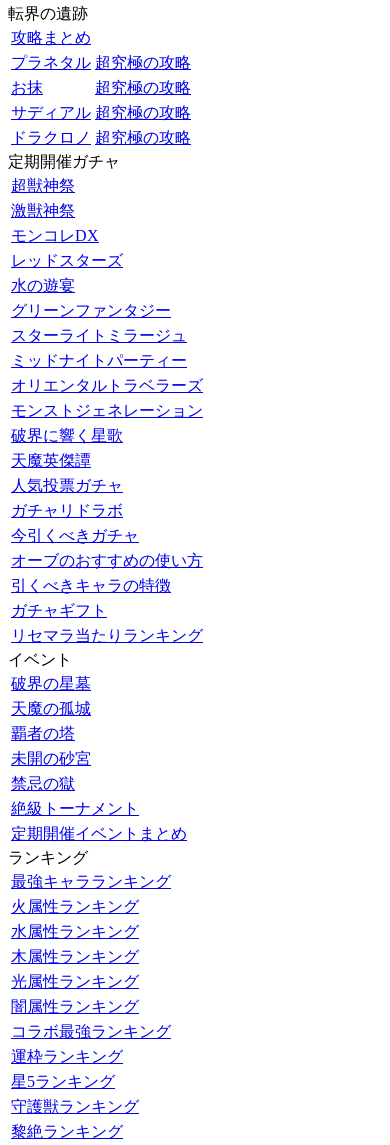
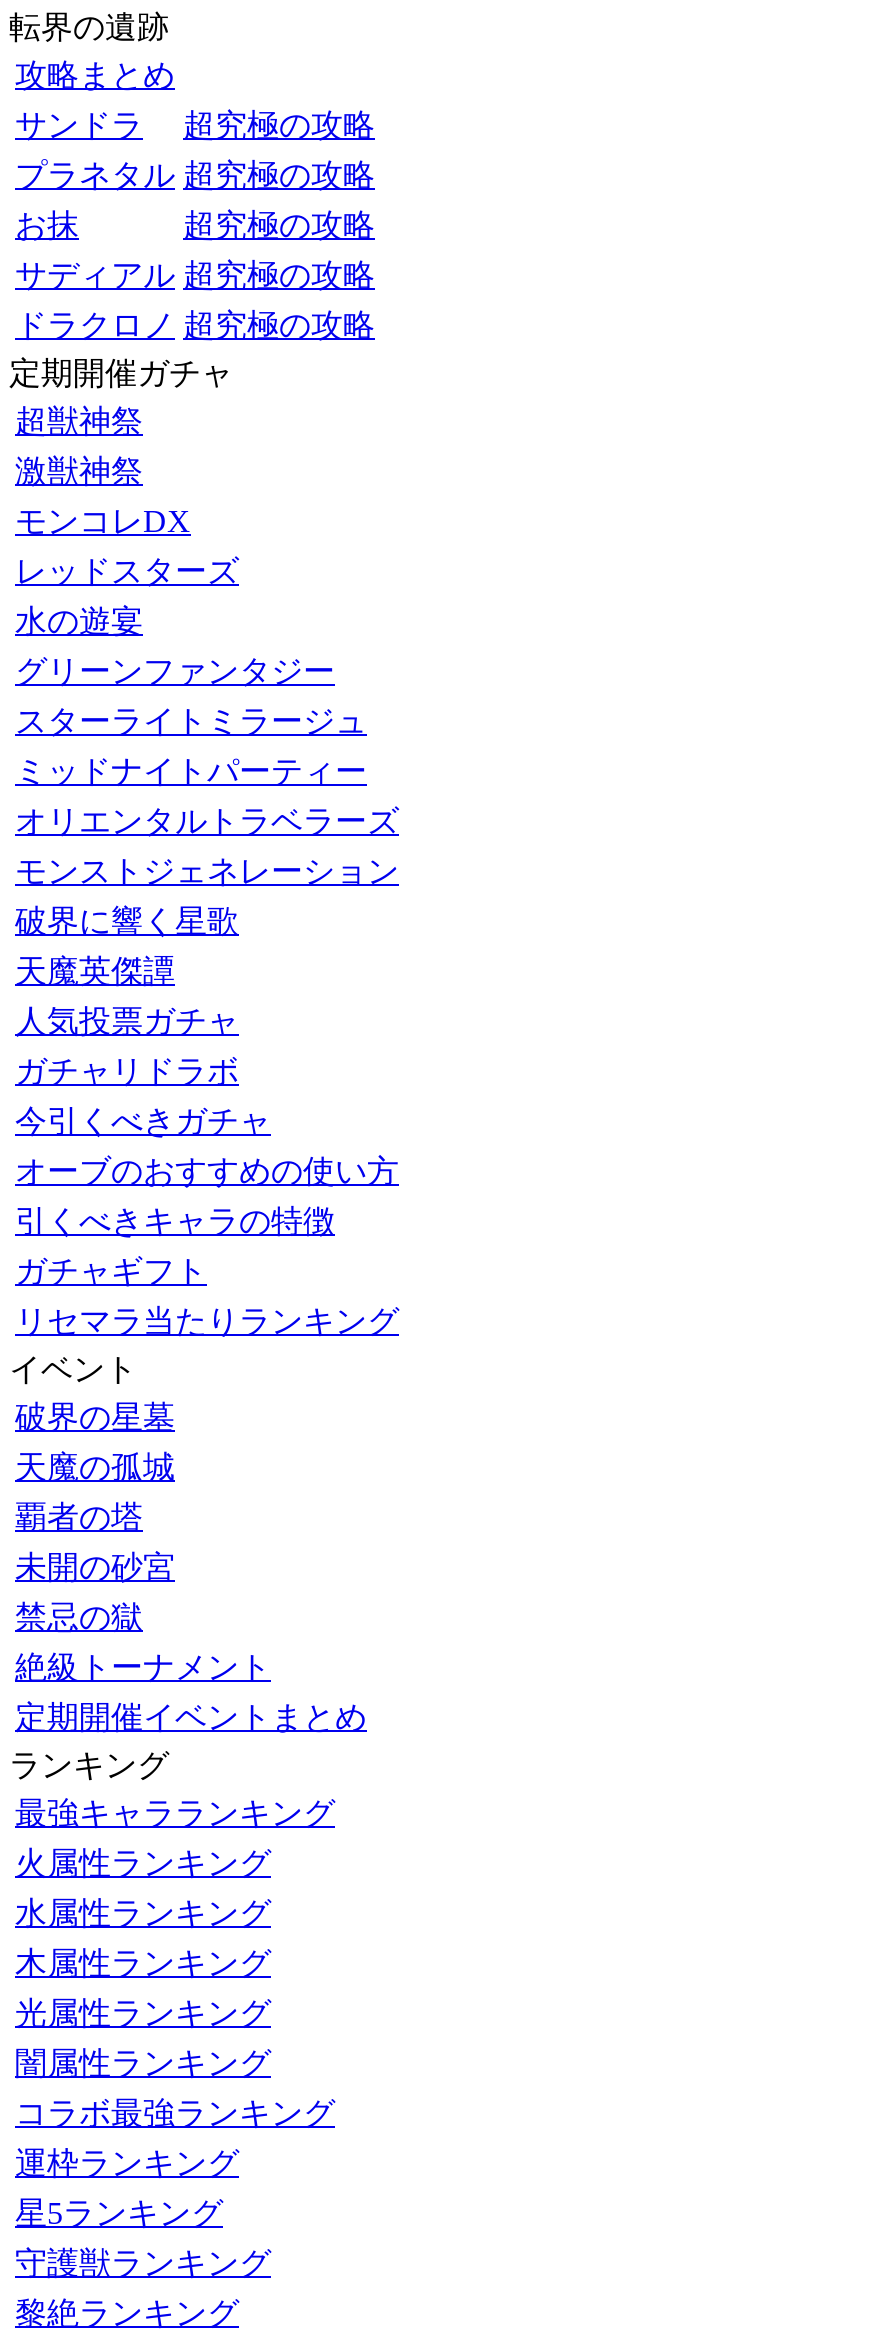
+ サンドラ
+ 超究極の攻略
